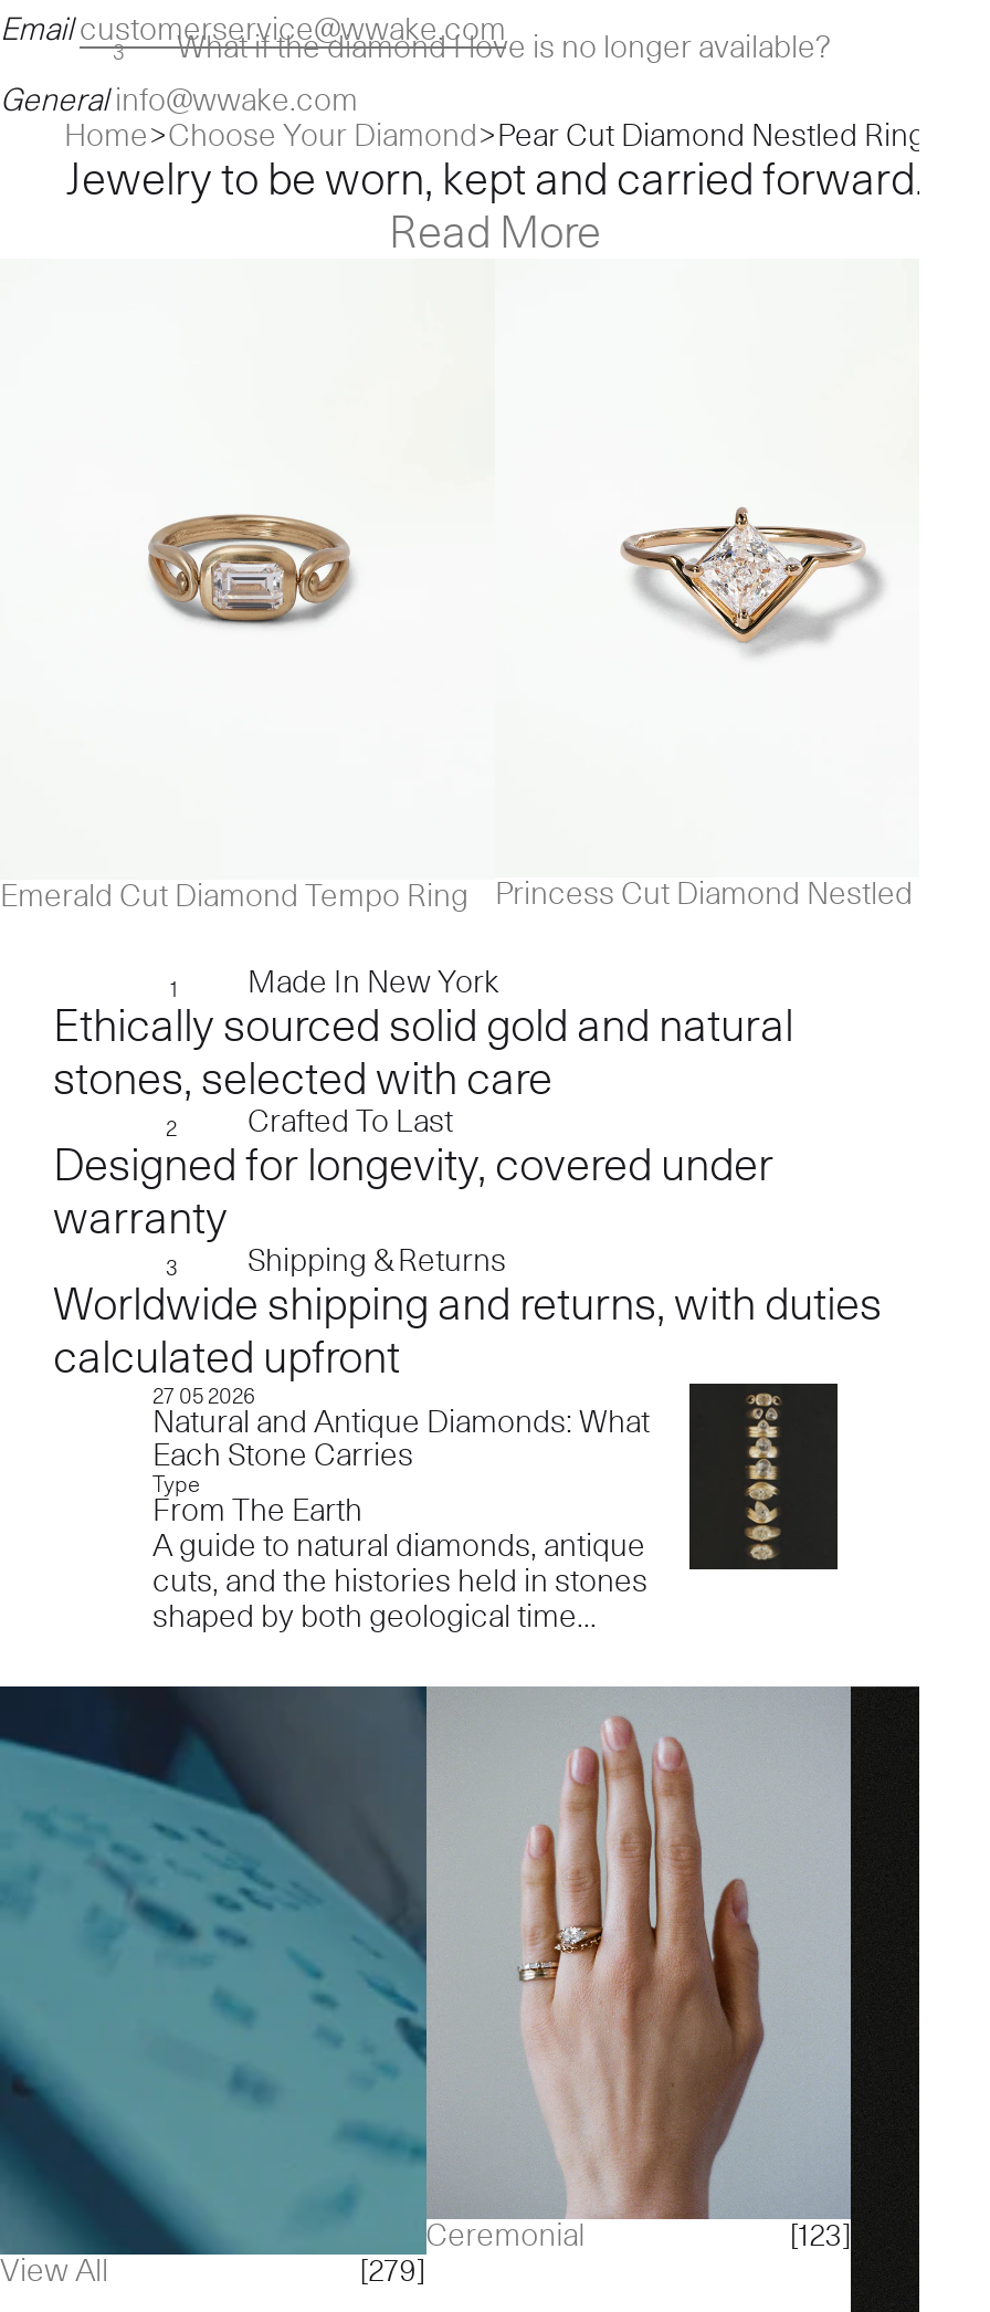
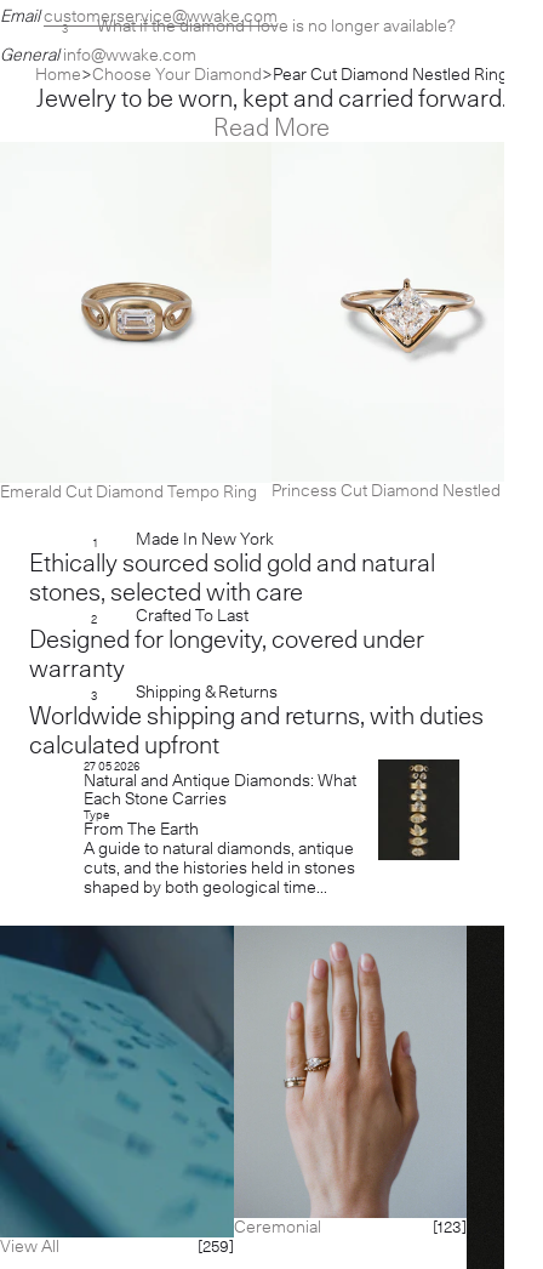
- [279]
+ [259]
